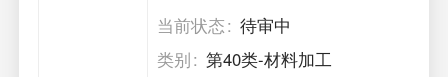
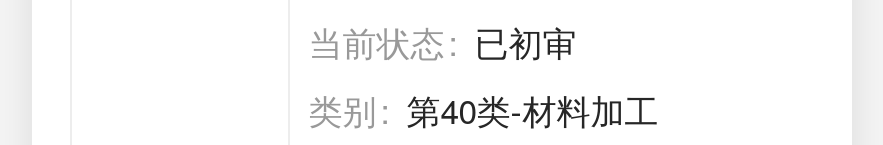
- 待审中
+ 已初审
